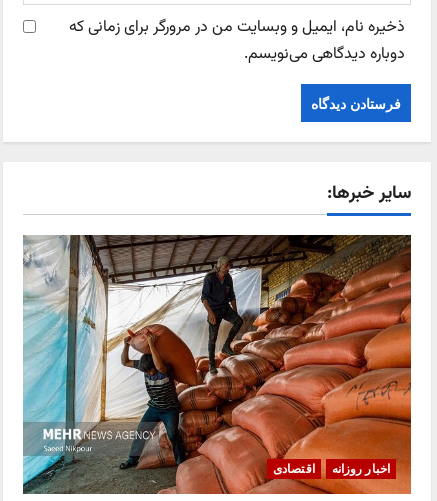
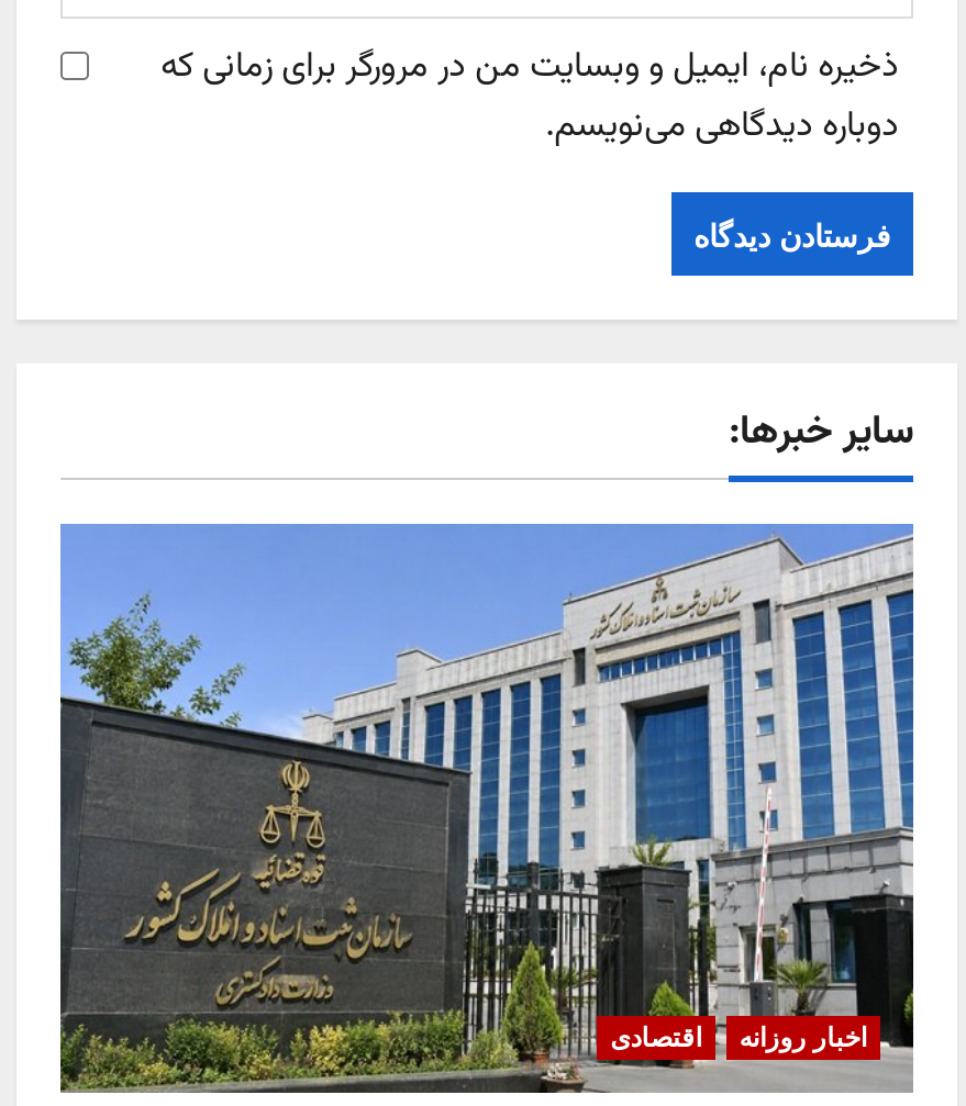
- [image]
+ [image]
